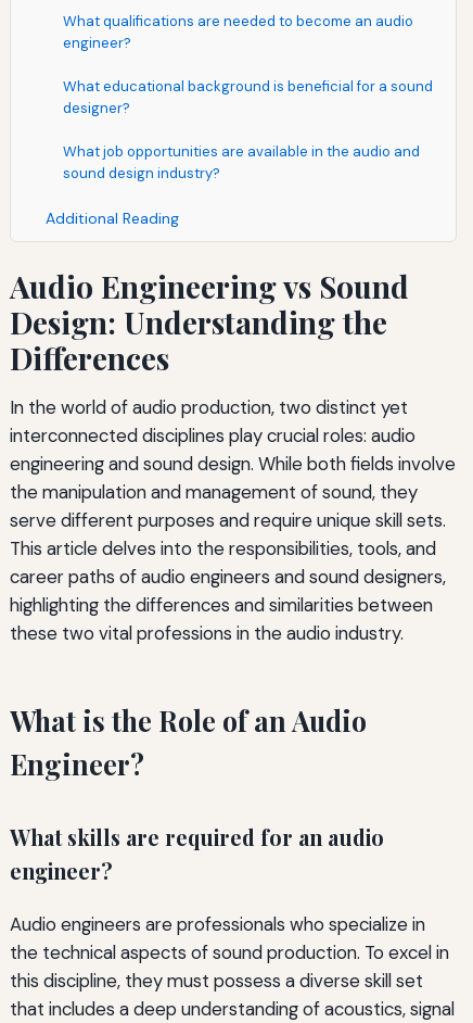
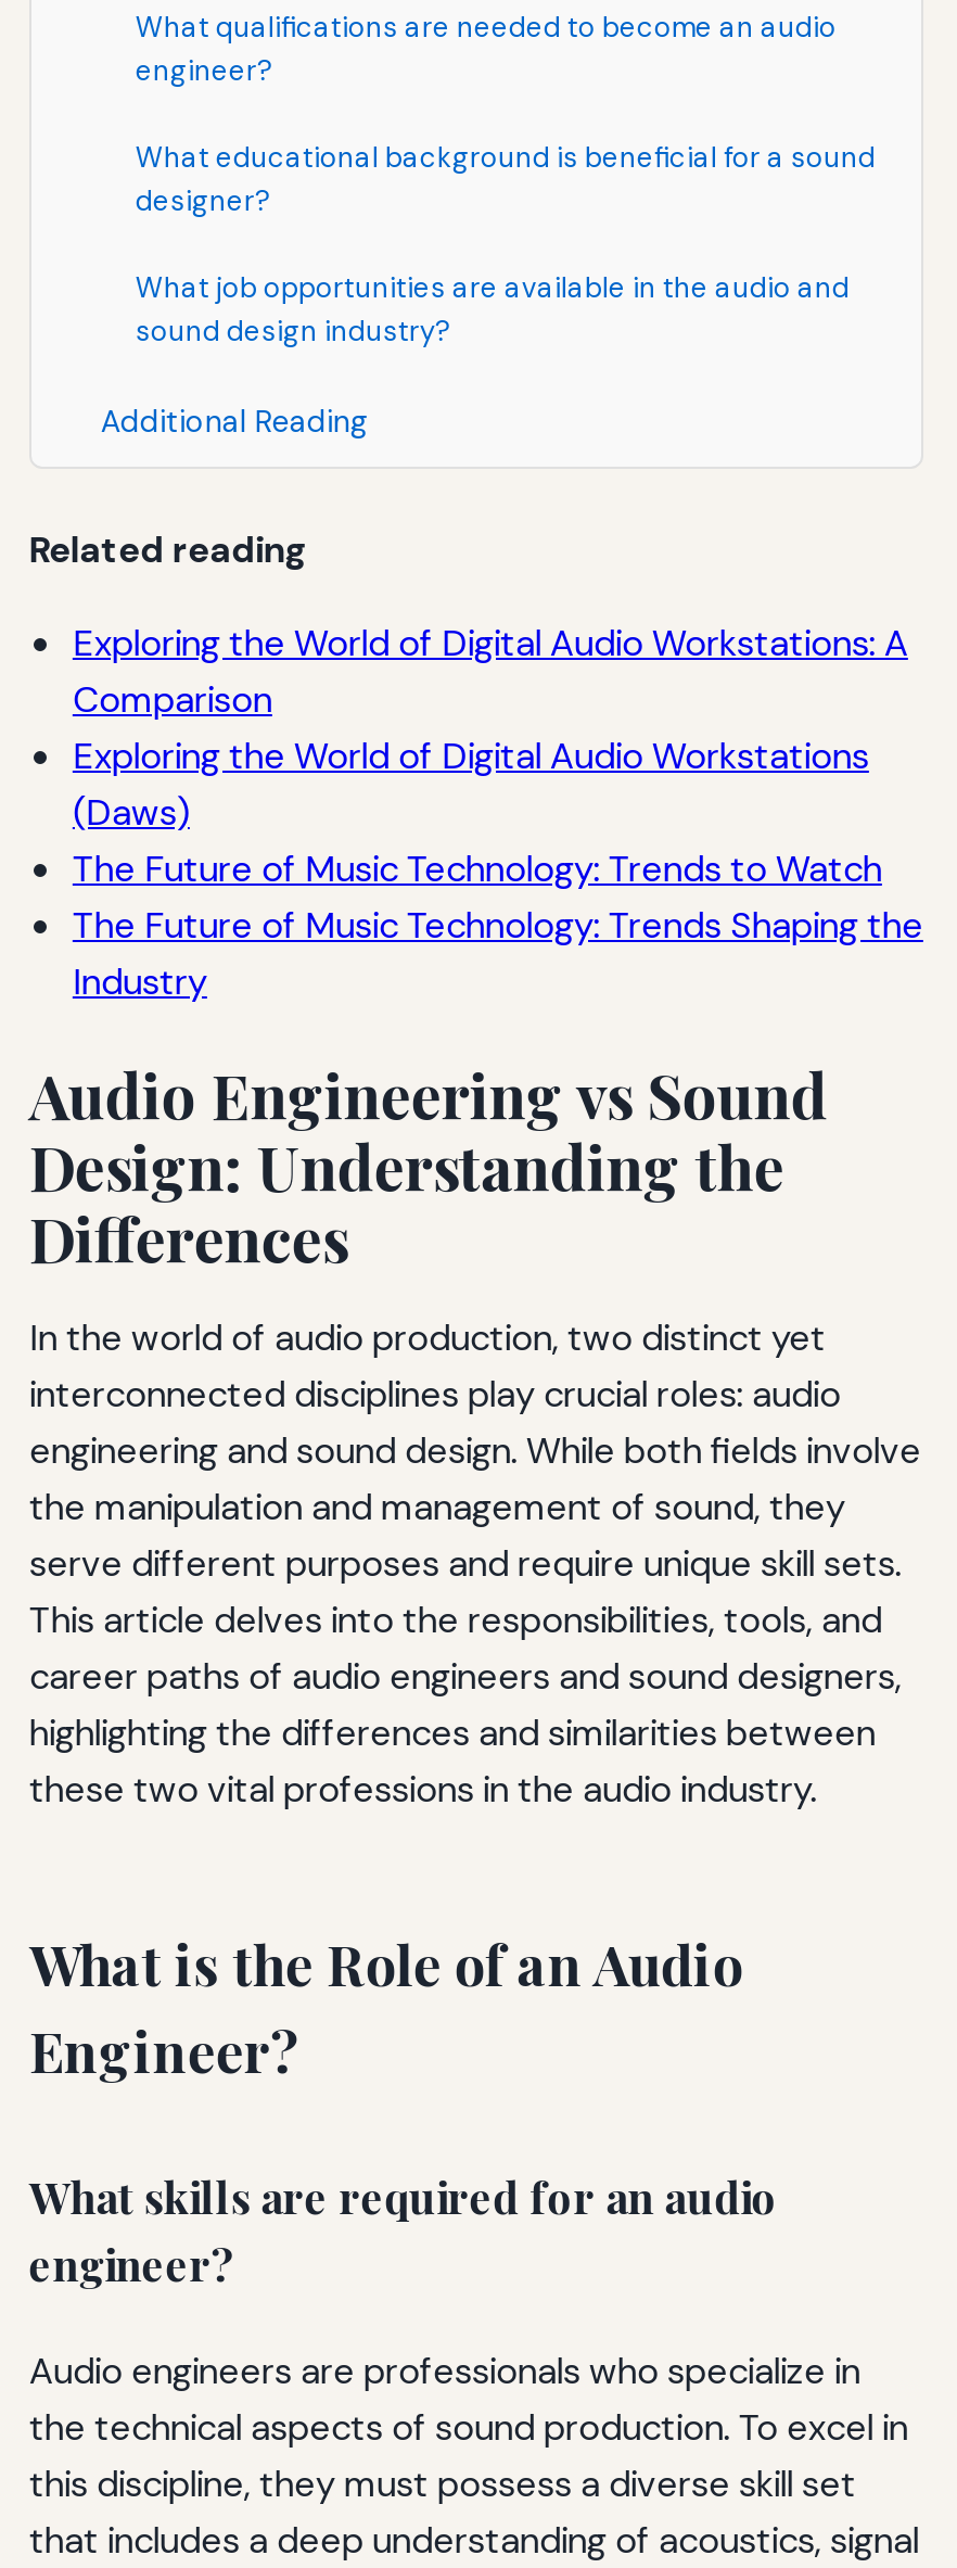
+ Related reading
+ Exploring the World of Digital Audio Workstations: A
+ Comparison
+ Exploring the World of Digital Audio Workstations
+ (Daws)
+ The Future of Music Technology: Trends to Watch
+ The Future of Music Technology: Trends Shaping the
+ Industry
